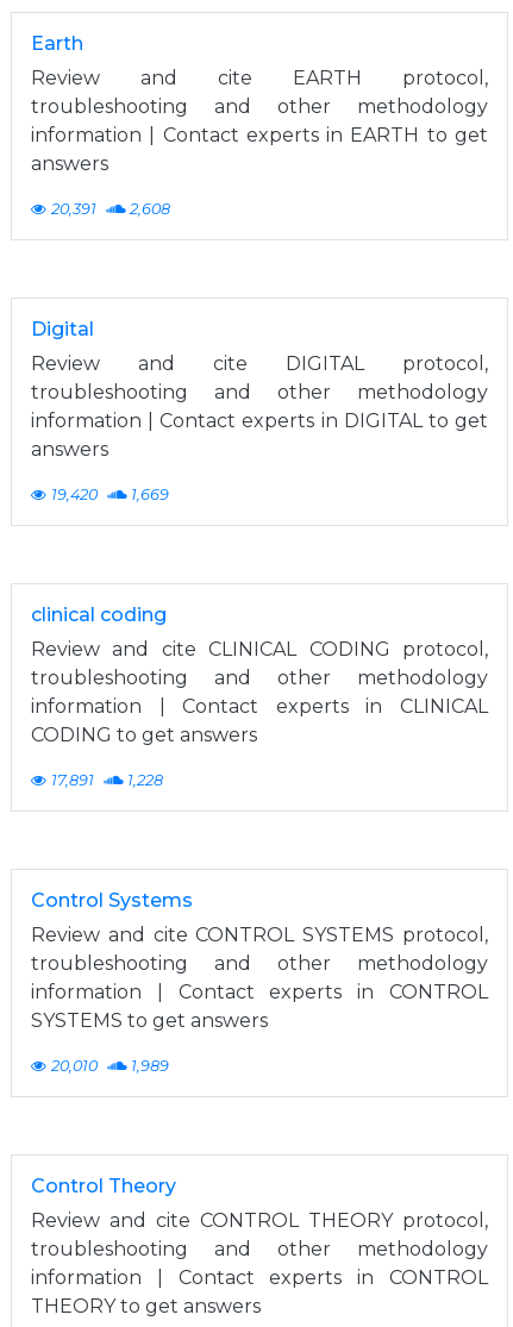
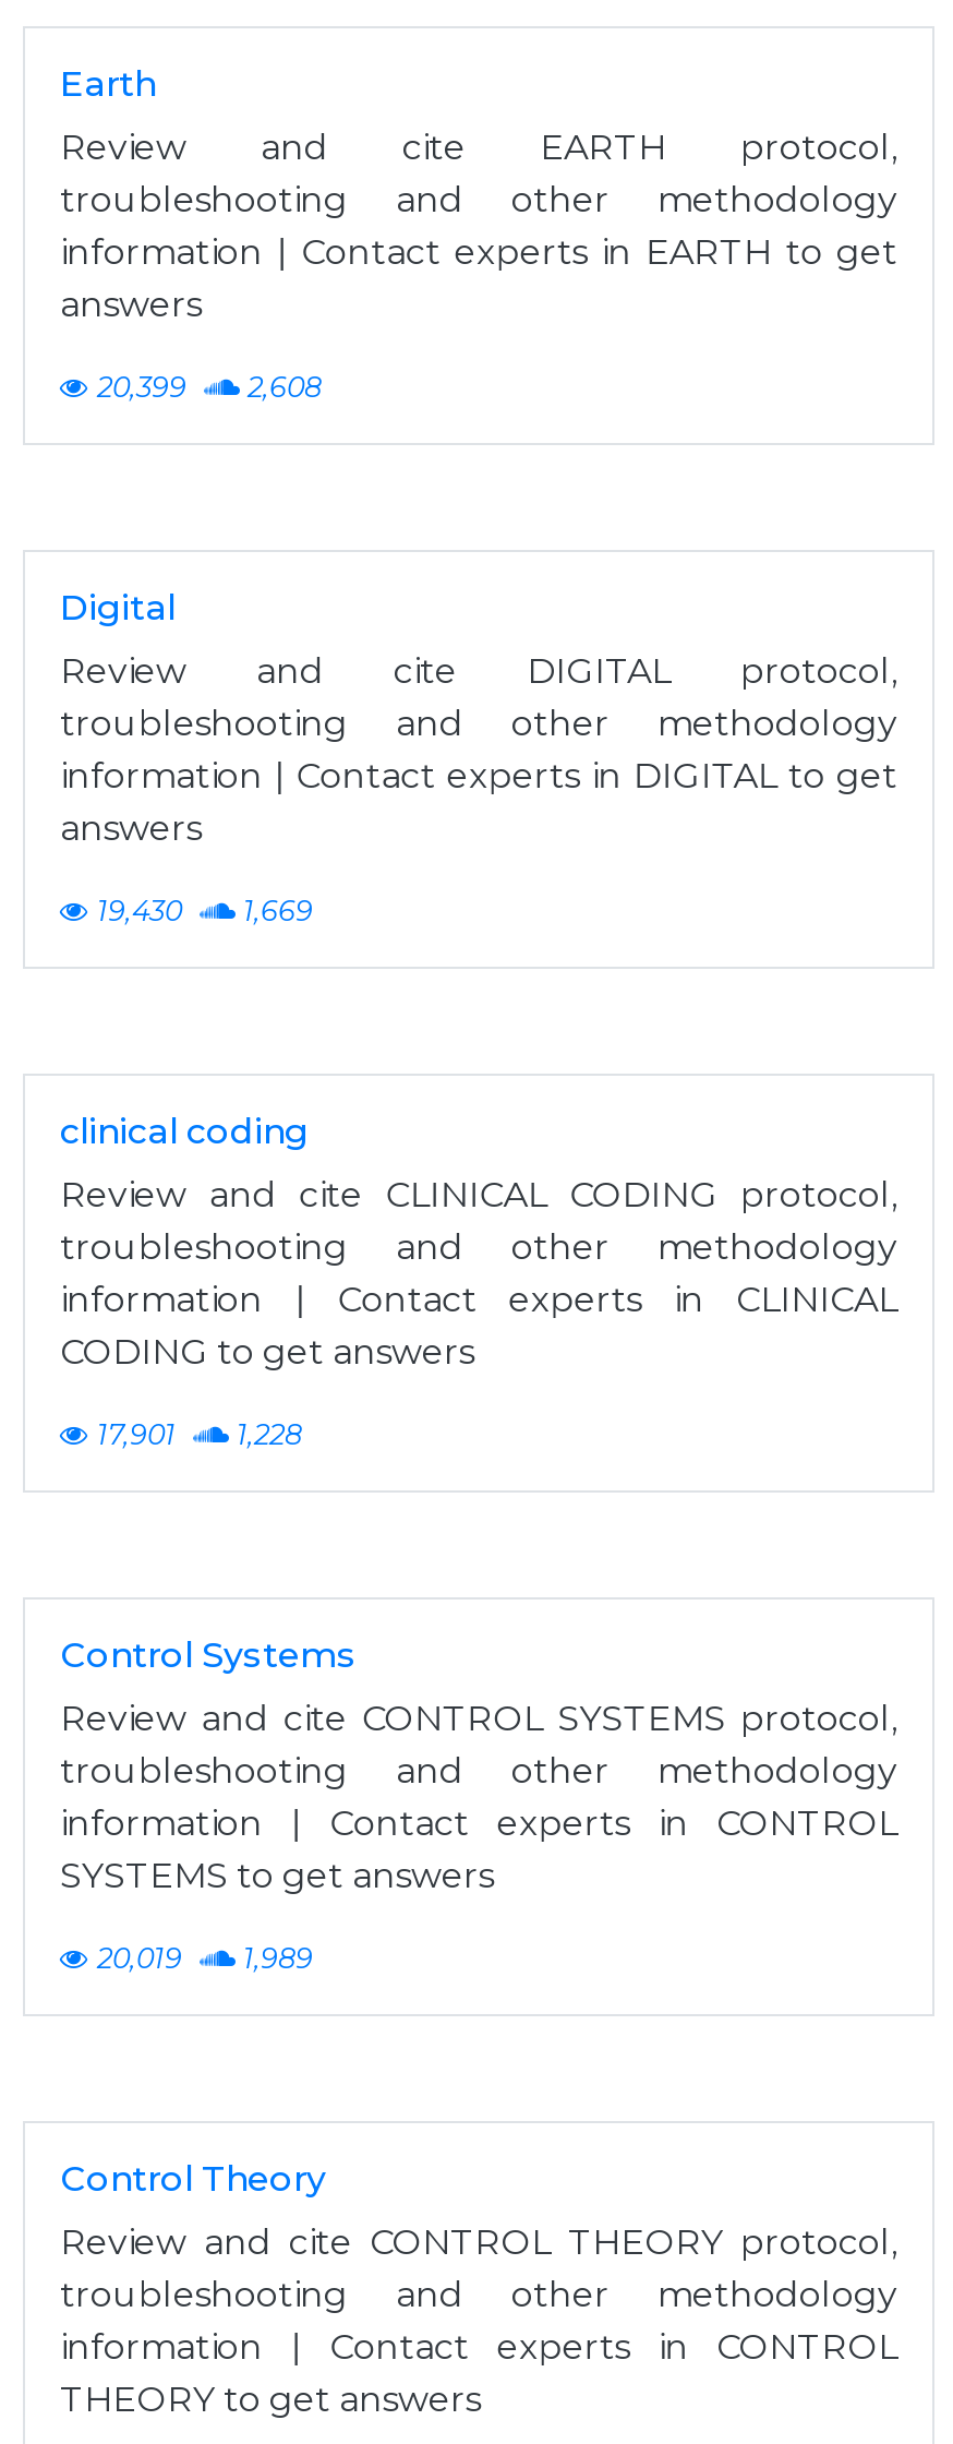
- 20,391 2,608
+ 20,399 2,608

- 19,420 1,669
+ 19,430 1,669

- 17,891 1,228
+ 17,901 1,228

- 20,010 1,989
+ 20,019 1,989
